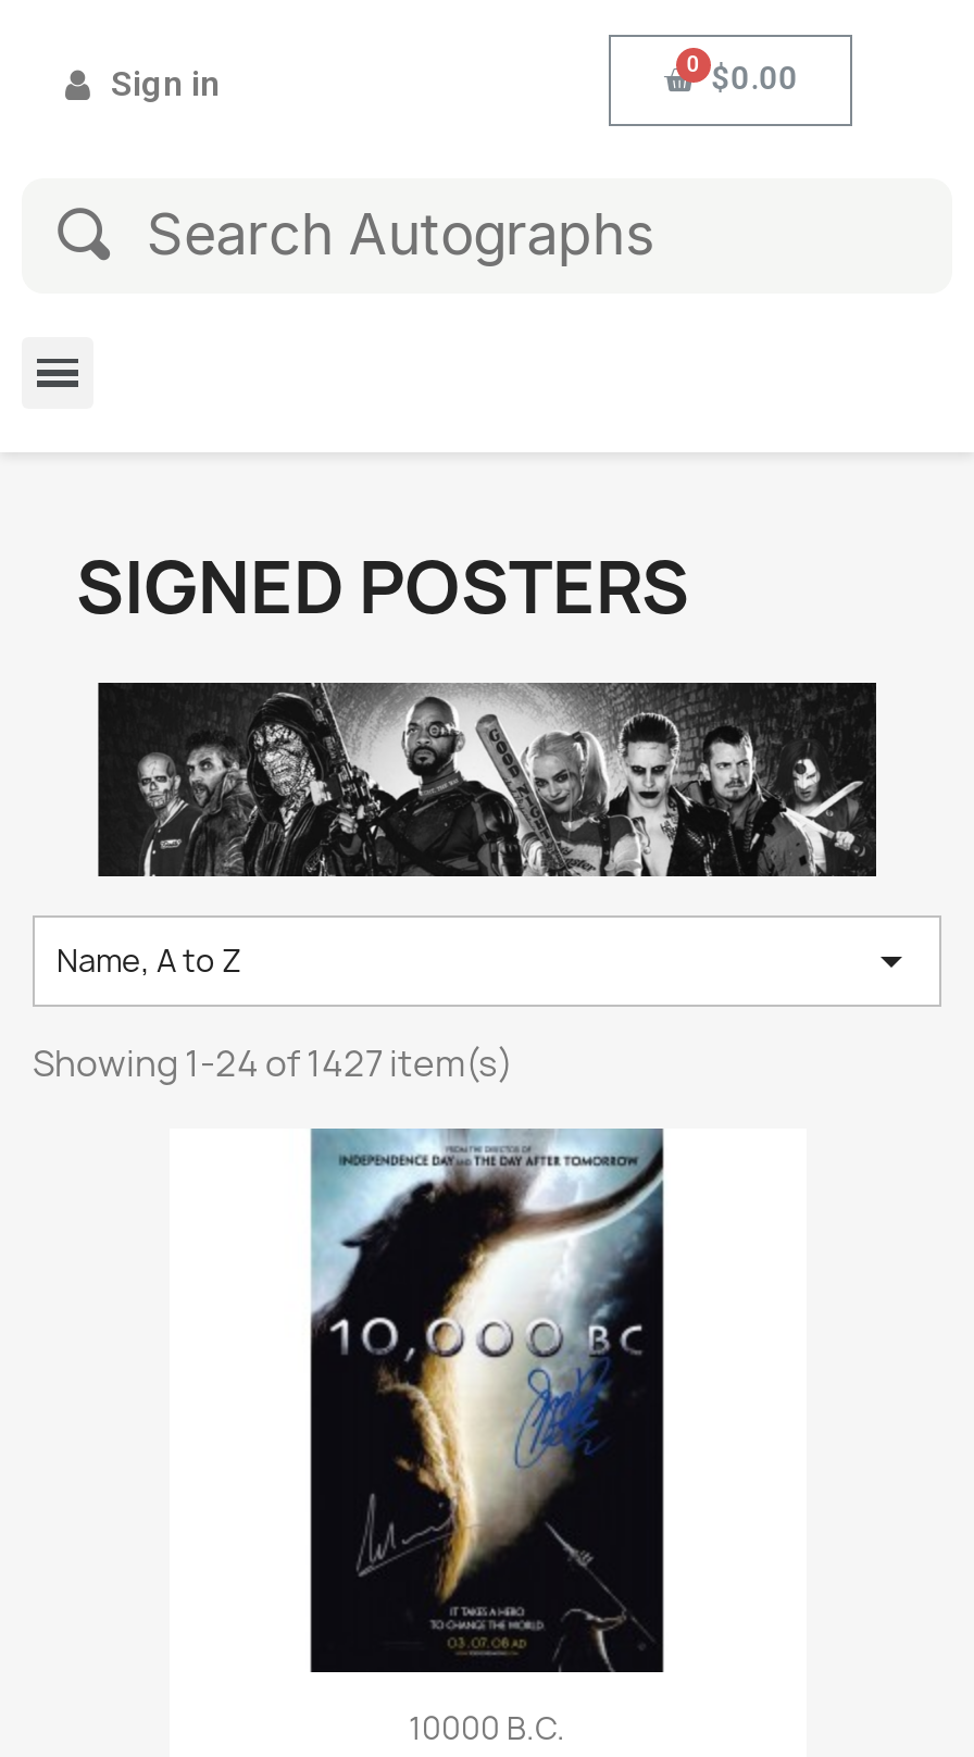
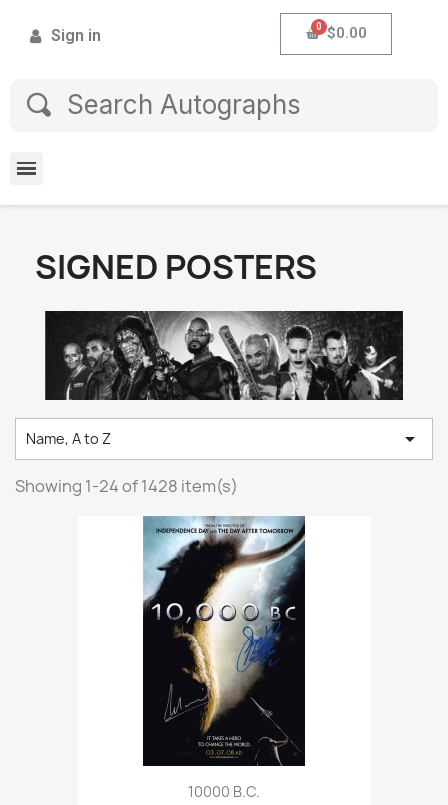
- Showing 1-24 of 1427 item(s)
+ Showing 1-24 of 1428 item(s)
